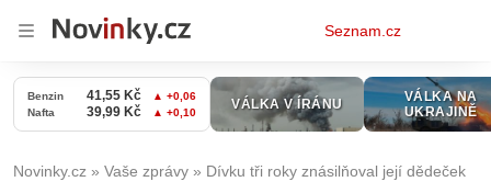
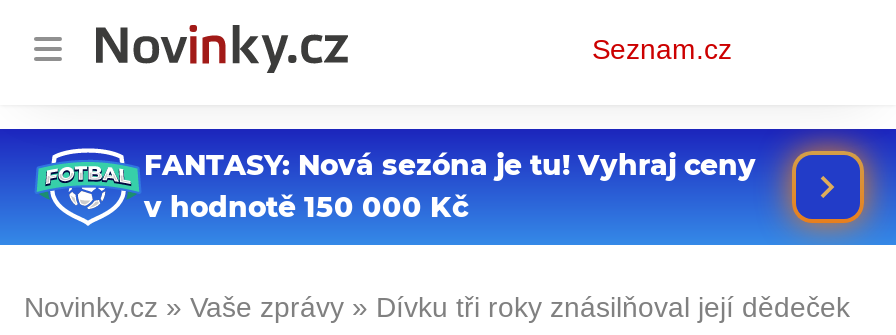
- [image]
+ [image]
